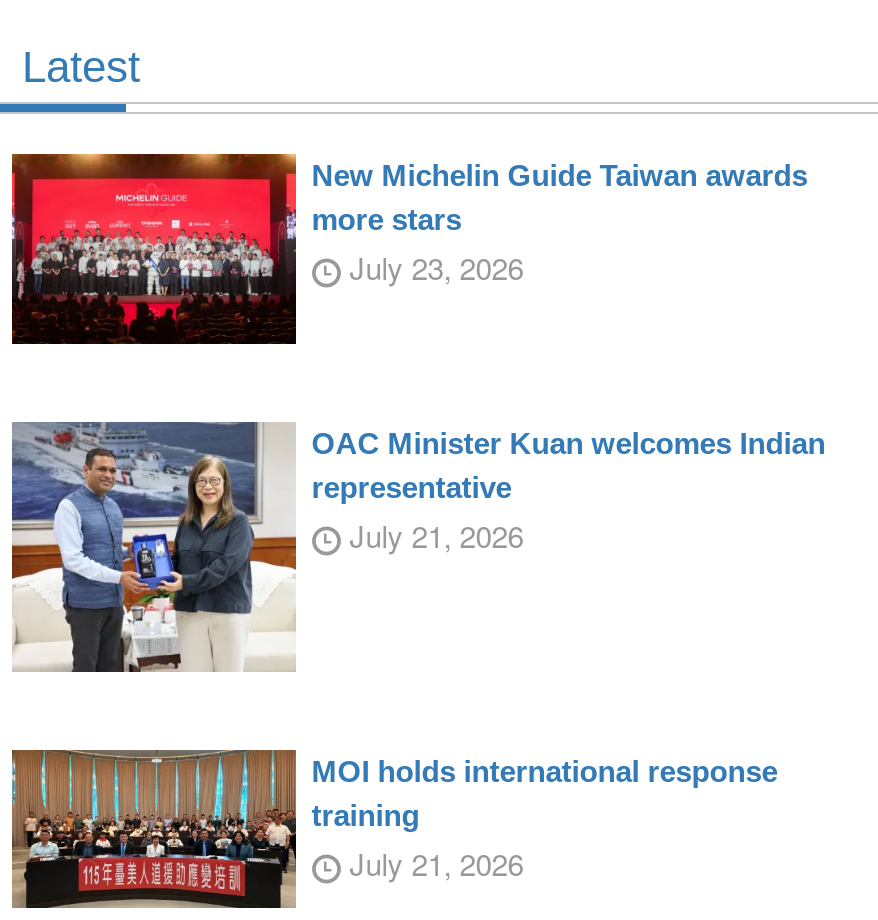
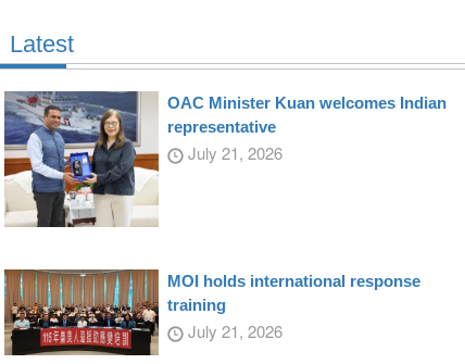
- [image]
- New Michelin Guide Taiwan awards
- more stars
- July 23, 2026
